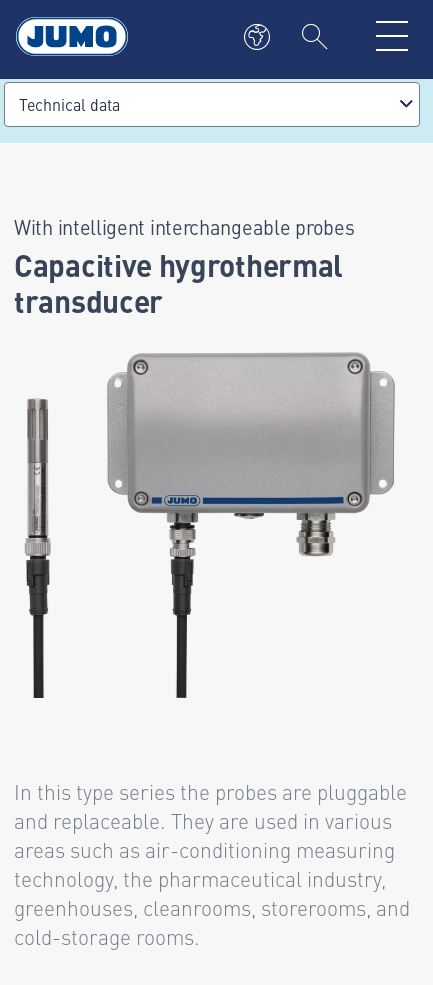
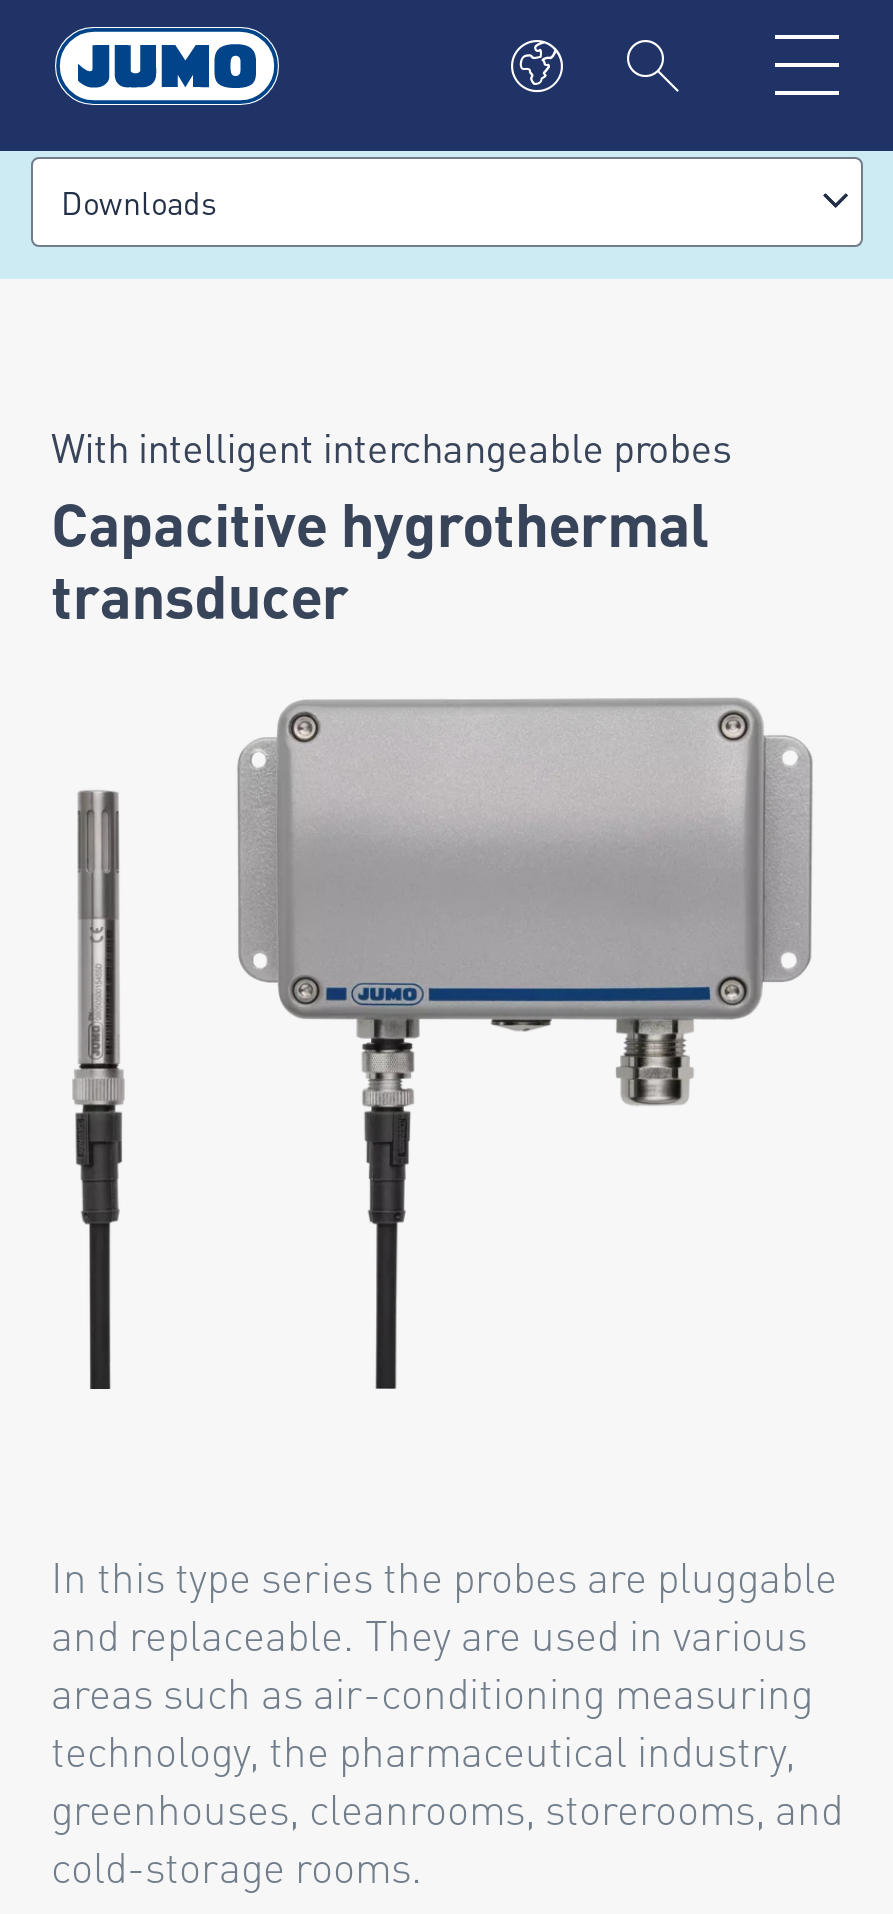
- Technical data
+ Downloads
